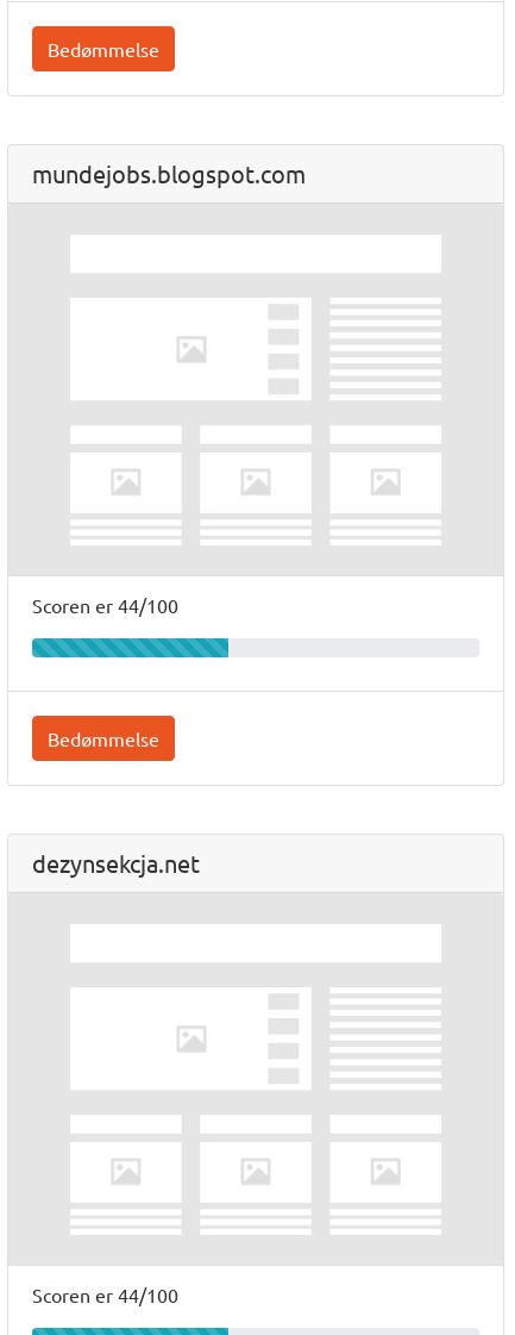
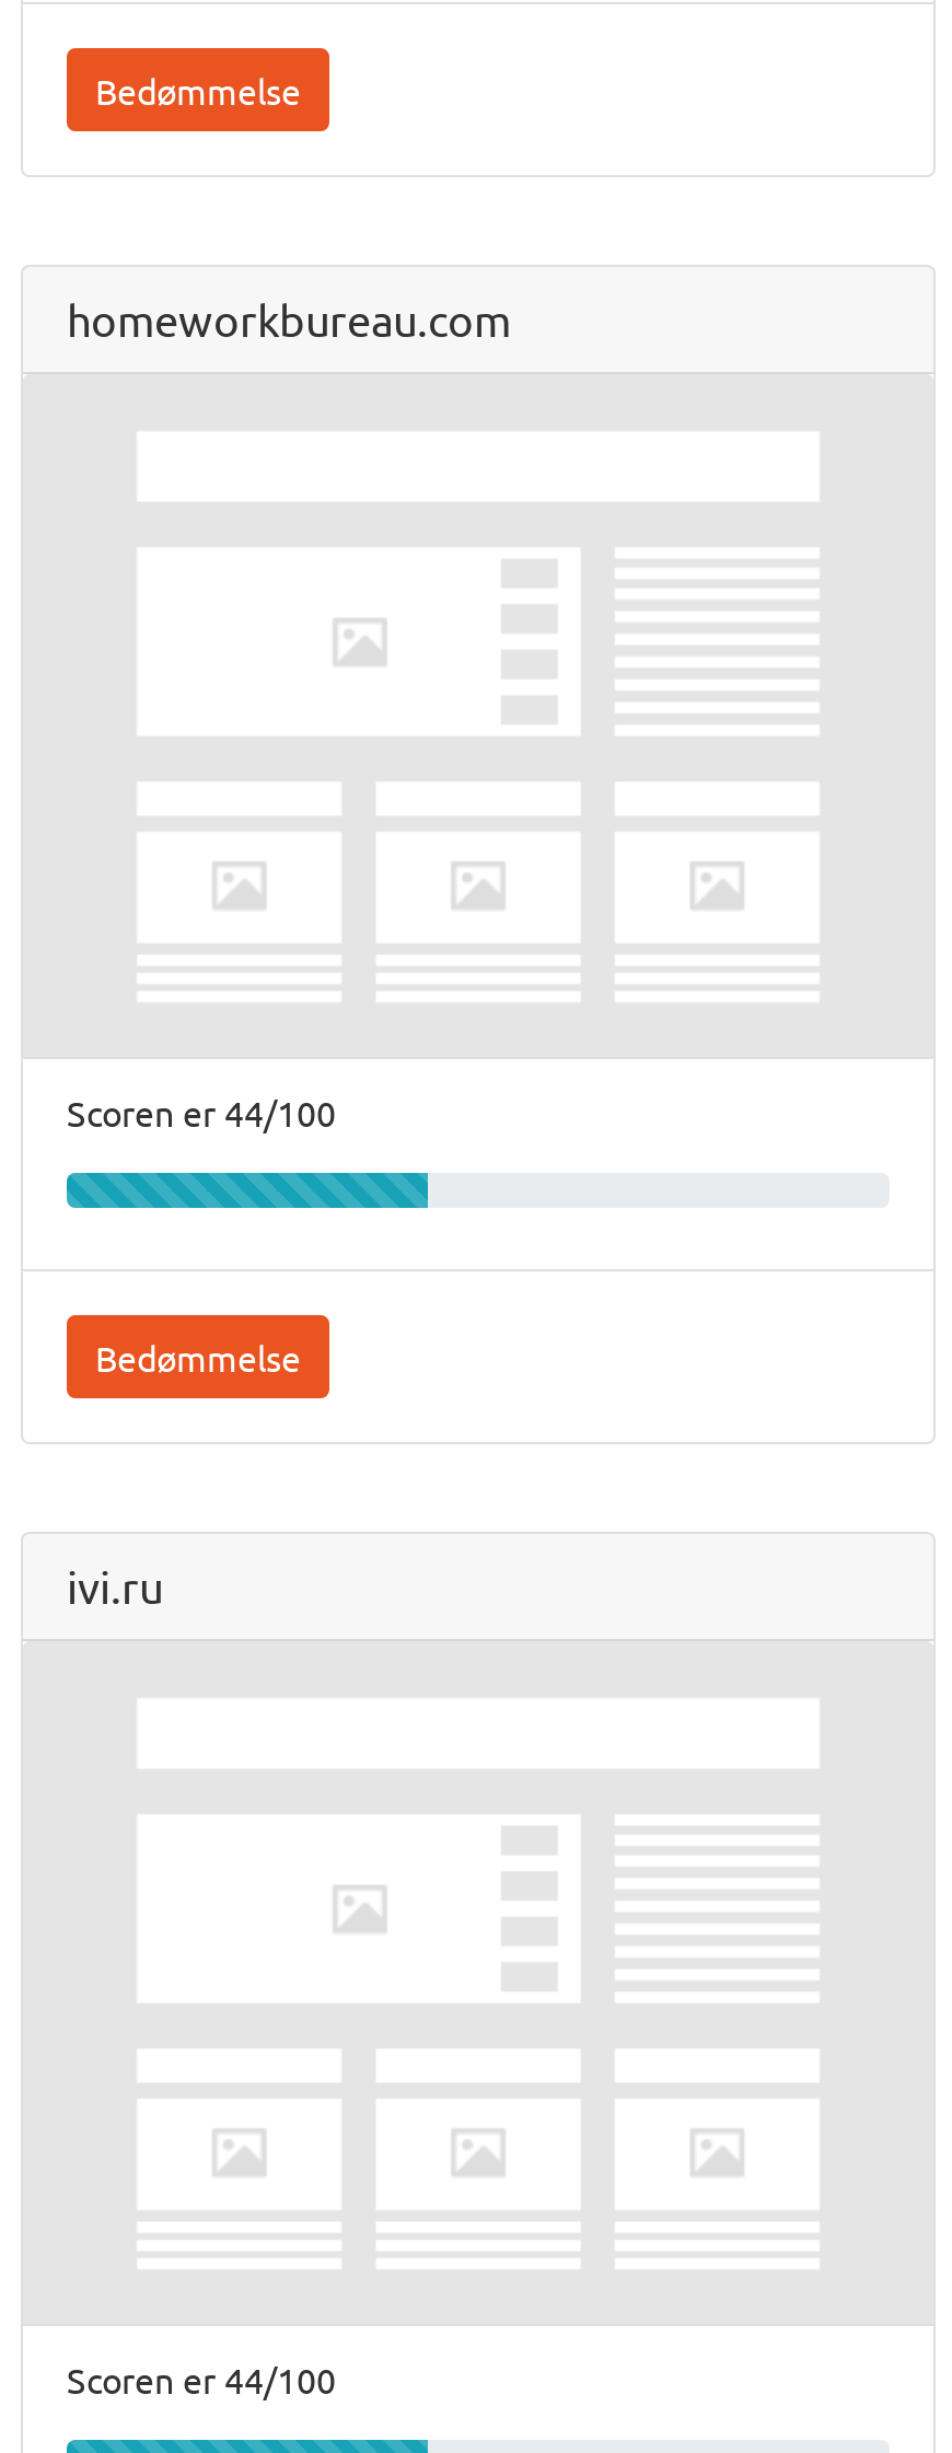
- mundejobs.blogspot.com
+ homeworkbureau.com

- dezynsekcja.net
+ ivi.ru
